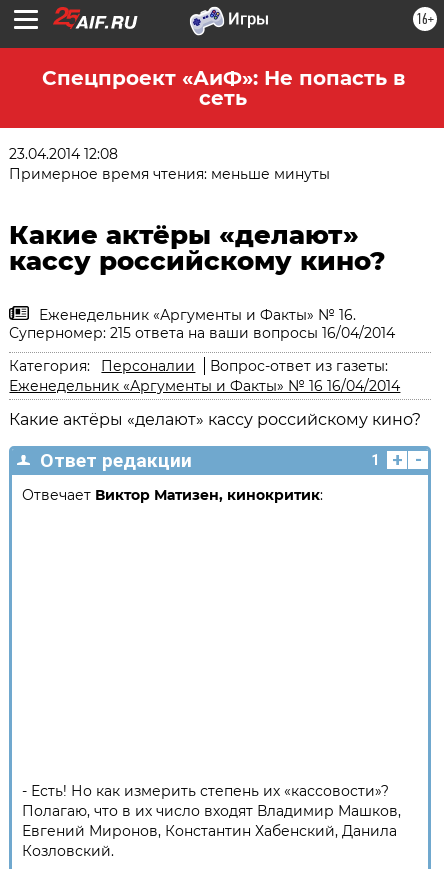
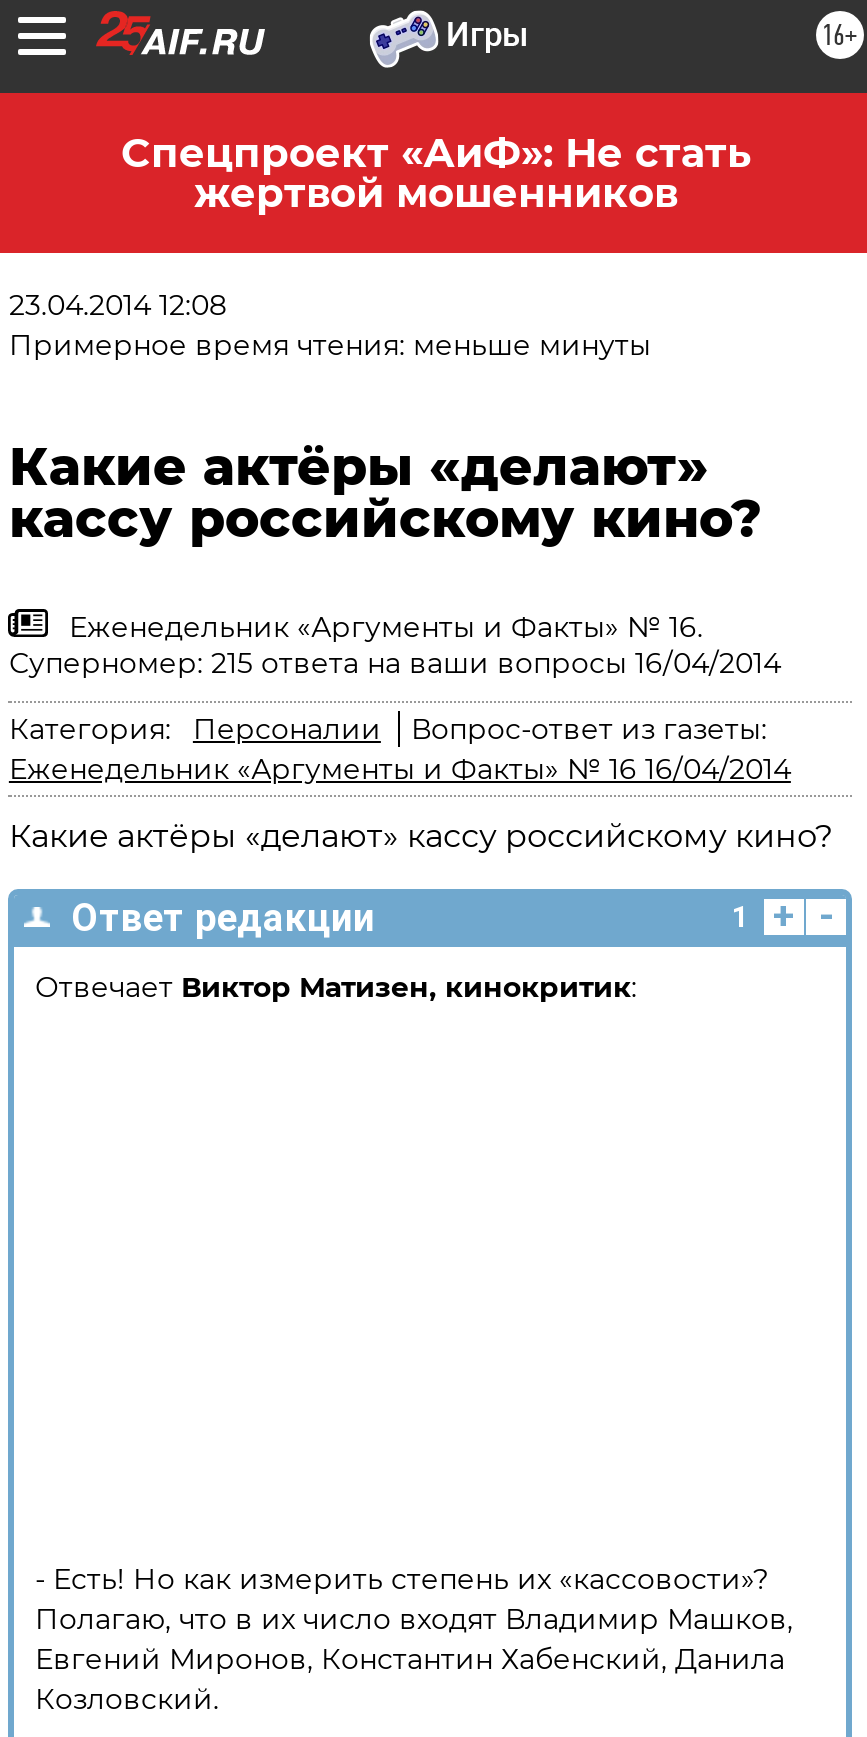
- Спецпроект «АиФ»: Не попасть в
- сеть
+ Спецпроект «АиФ»: Не стать
+ жертвой мошенников
